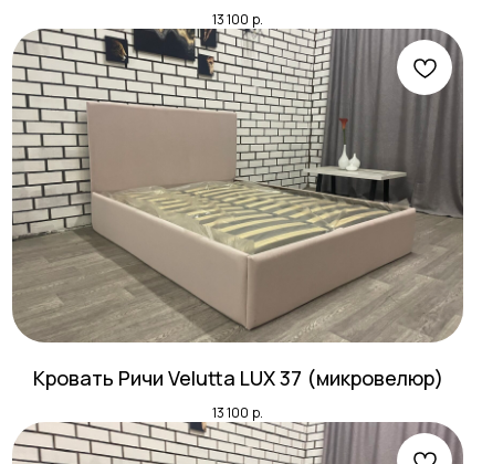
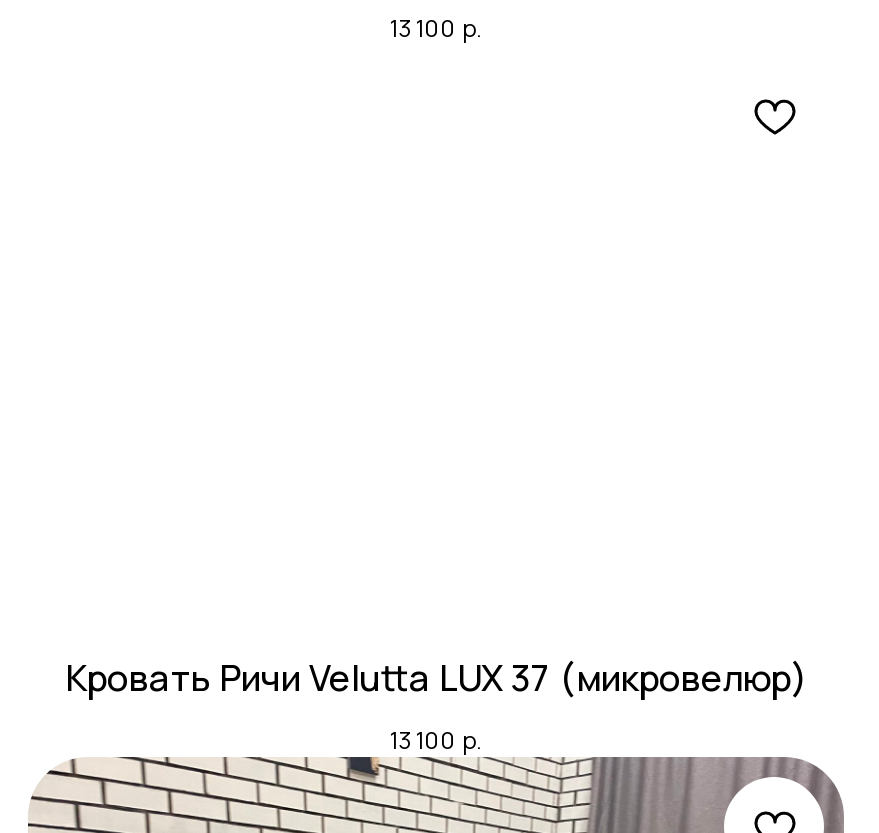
- [image]
